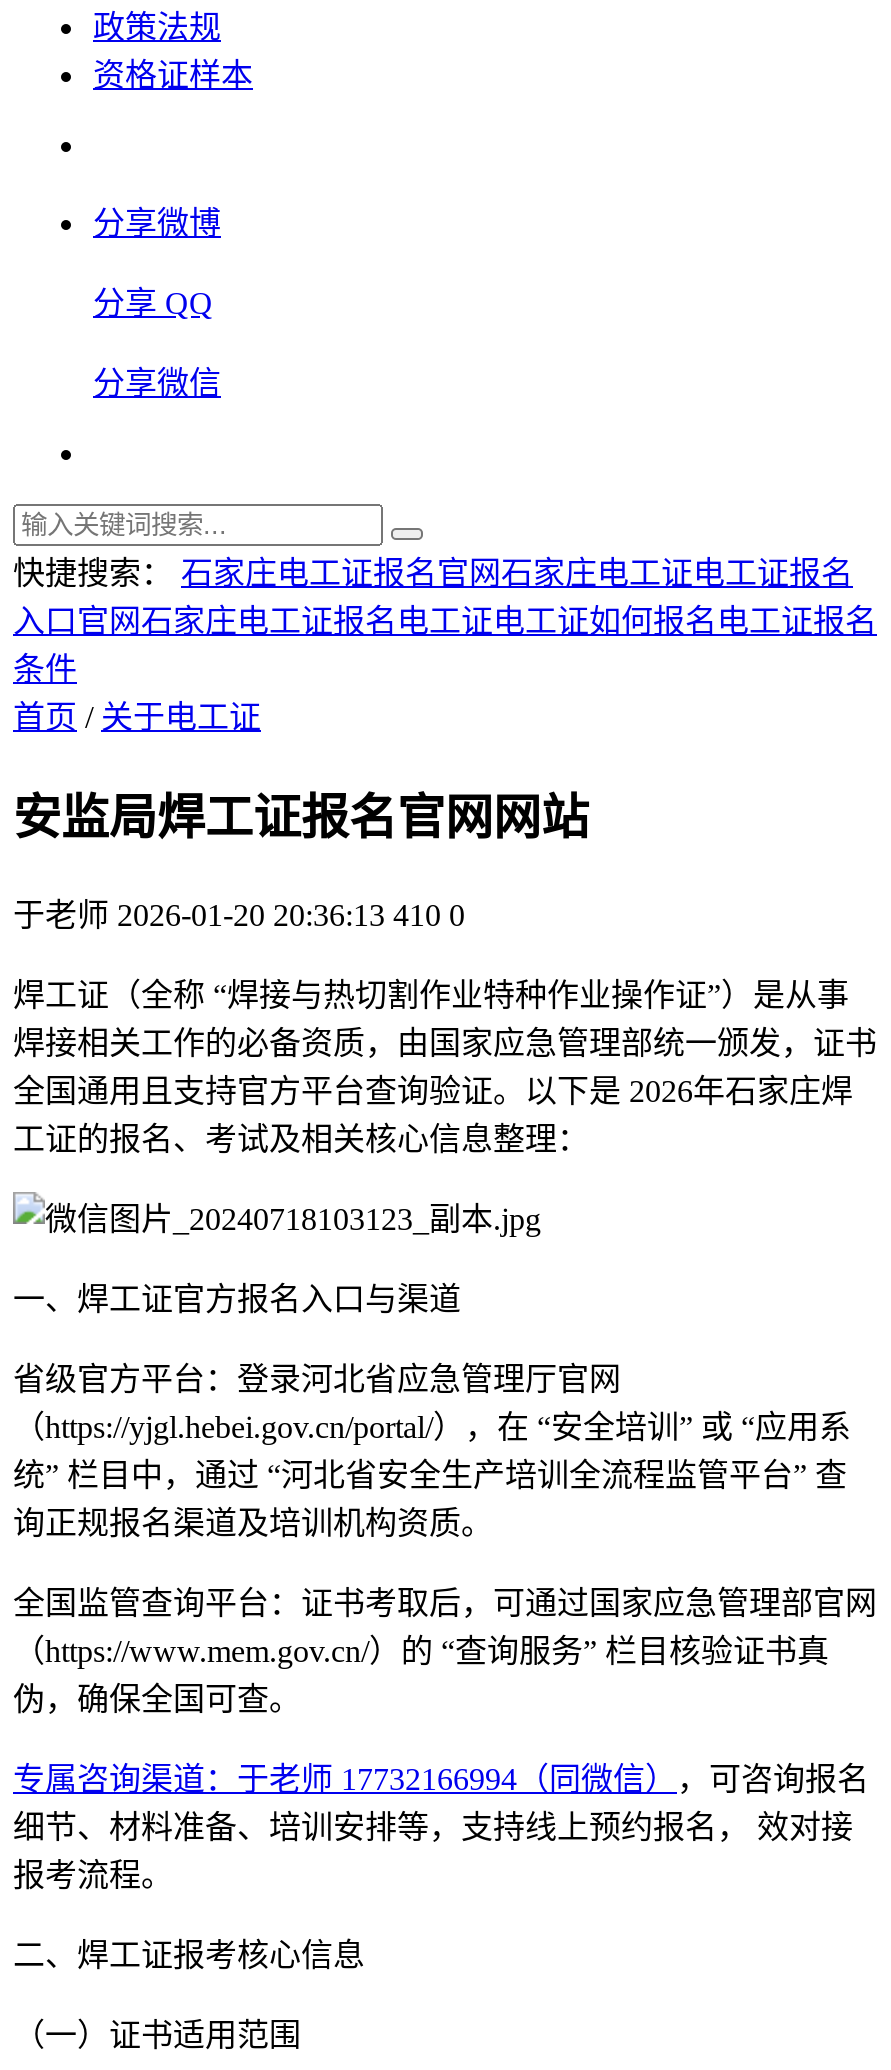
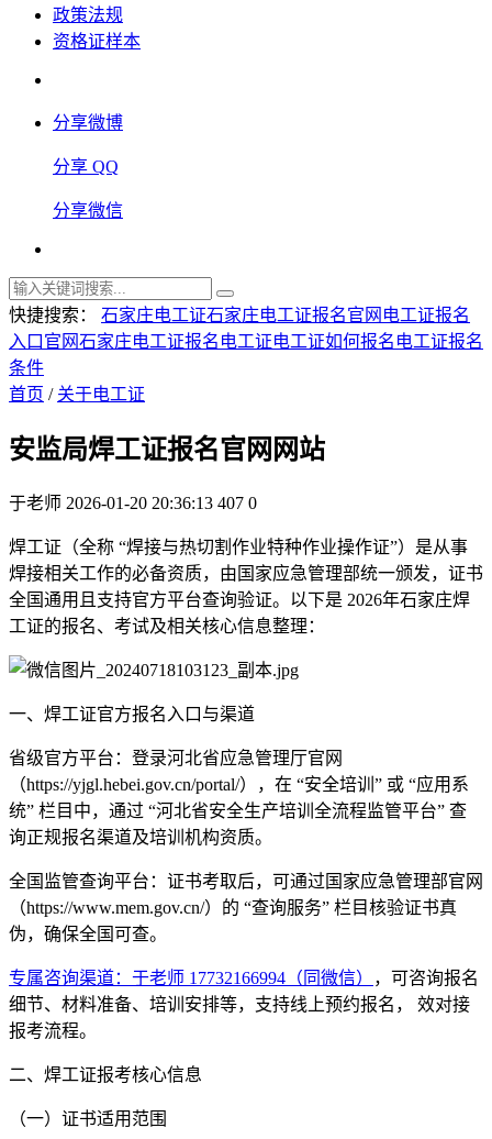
- 快捷搜索： 石家庄电工证报名官网石家庄电工证电工证报名
+ 快捷搜索： 石家庄电工证石家庄电工证报名官网电工证报名

- 于老师 2026-01-20 20:36:13 410 0
+ 于老师 2026-01-20 20:36:13 407 0
